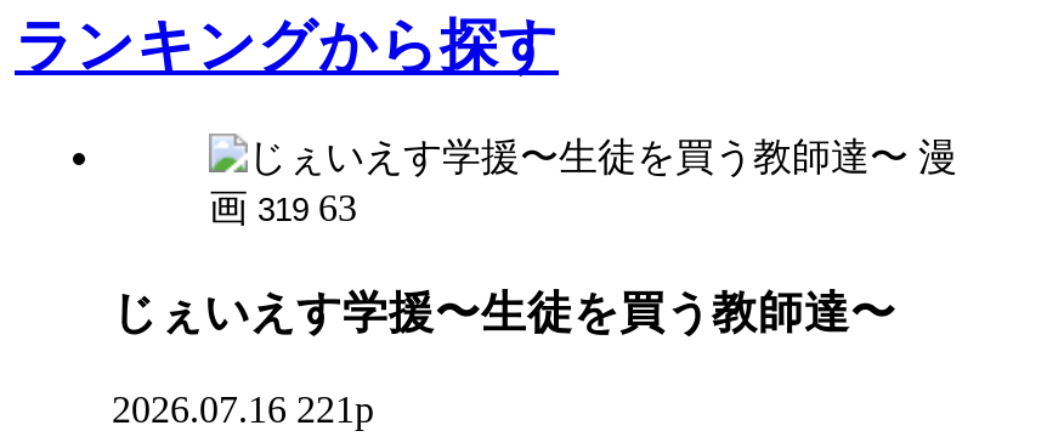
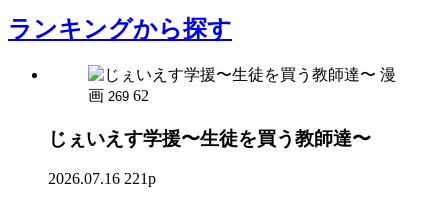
- 画 319 63
+ 画 269 62
